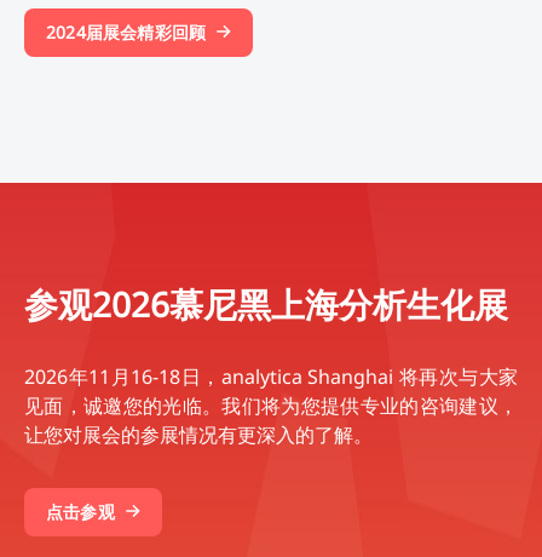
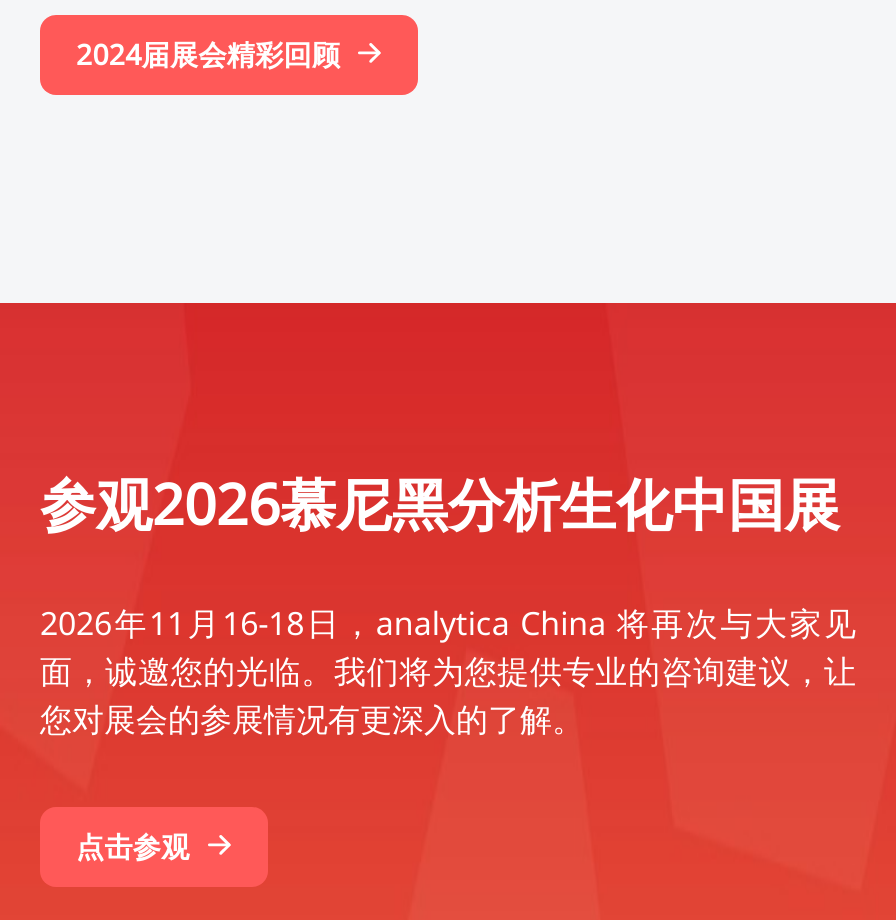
- 参观2026慕尼黑上海分析生化展
+ 参观2026慕尼黑分析生化中国展

- 2026年11月16-18日，analytica Shanghai 将再次与大家
- 见面，诚邀您的光临。我们将为您提供专业的咨询建议，
- 让您对展会的参展情况有更深入的了解。
+ 2026年11月16-18日，analytica China 将再次与大家见
+ 面，诚邀您的光临。我们将为您提供专业的咨询建议，让
+ 您对展会的参展情况有更深入的了解。
